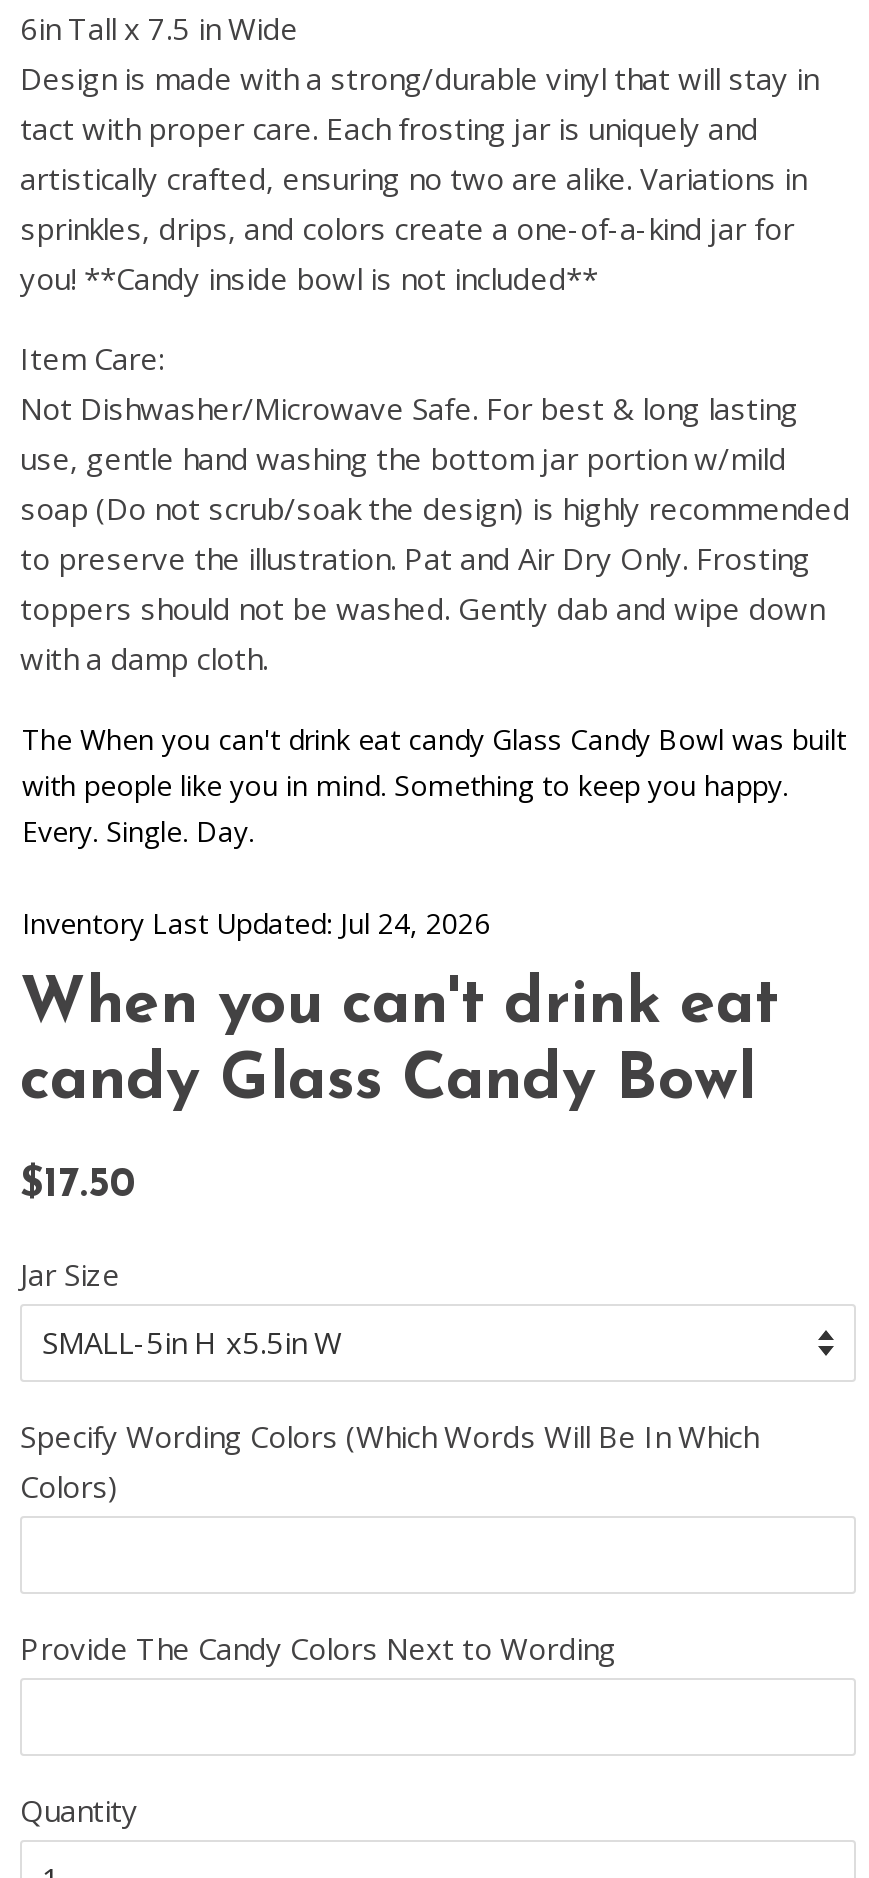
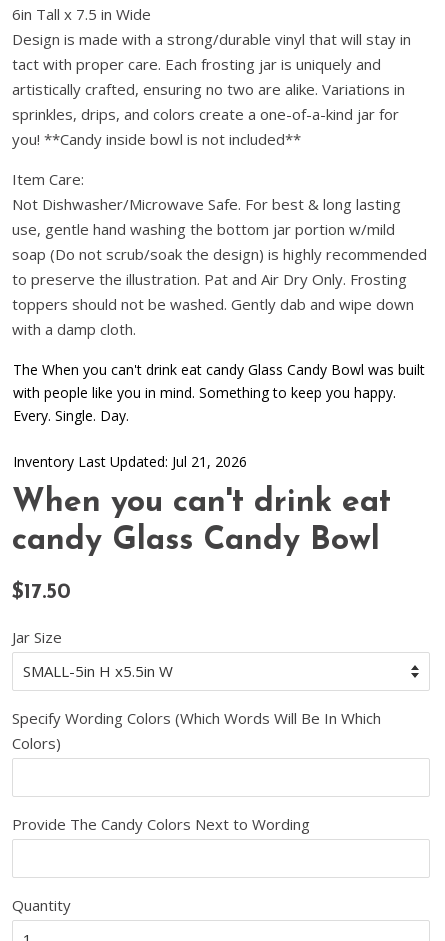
- Inventory Last Updated: Jul 24, 2026
+ Inventory Last Updated: Jul 21, 2026
